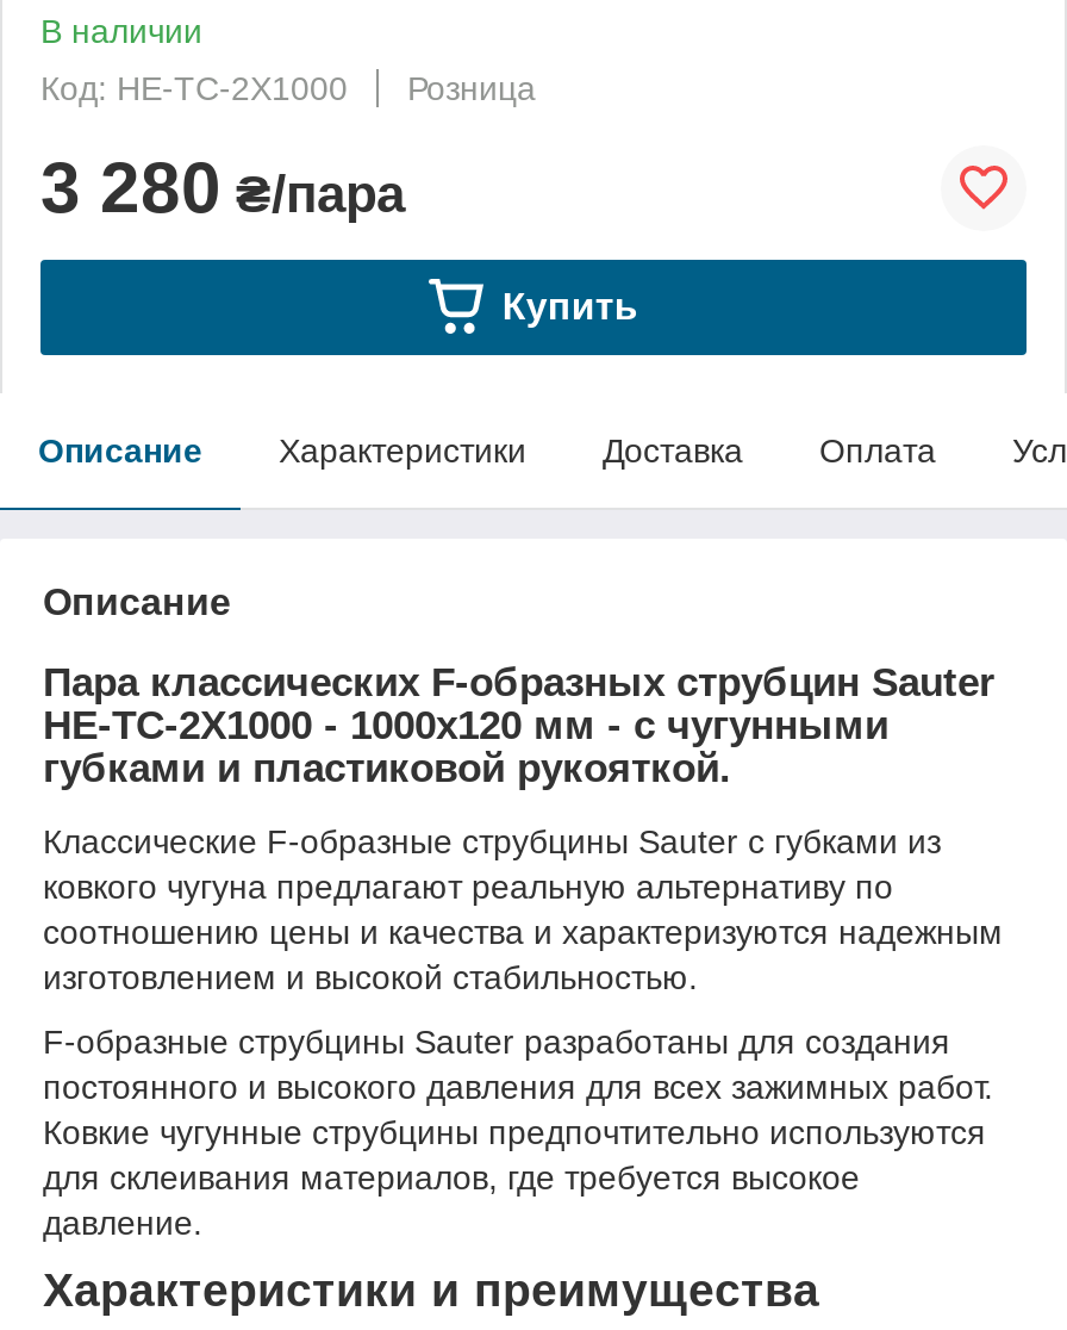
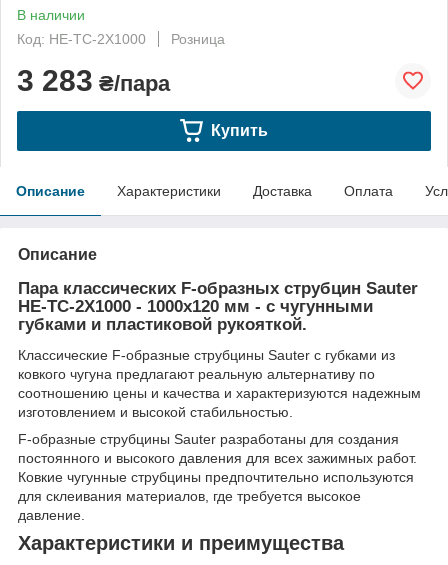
- 3 280 ₴/пара
+ 3 283 ₴/пара
